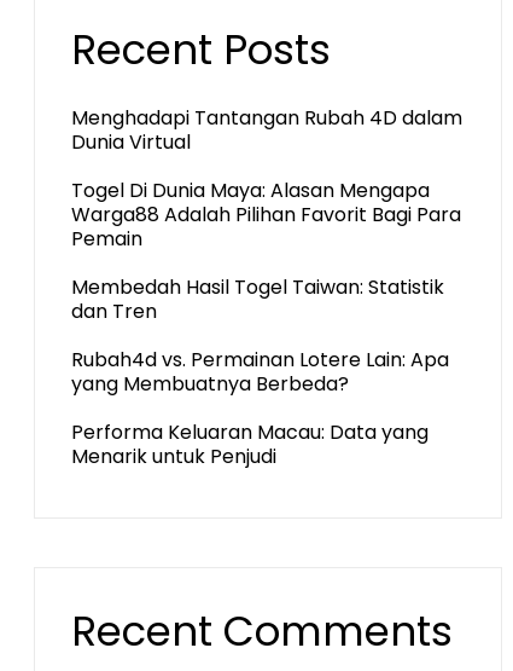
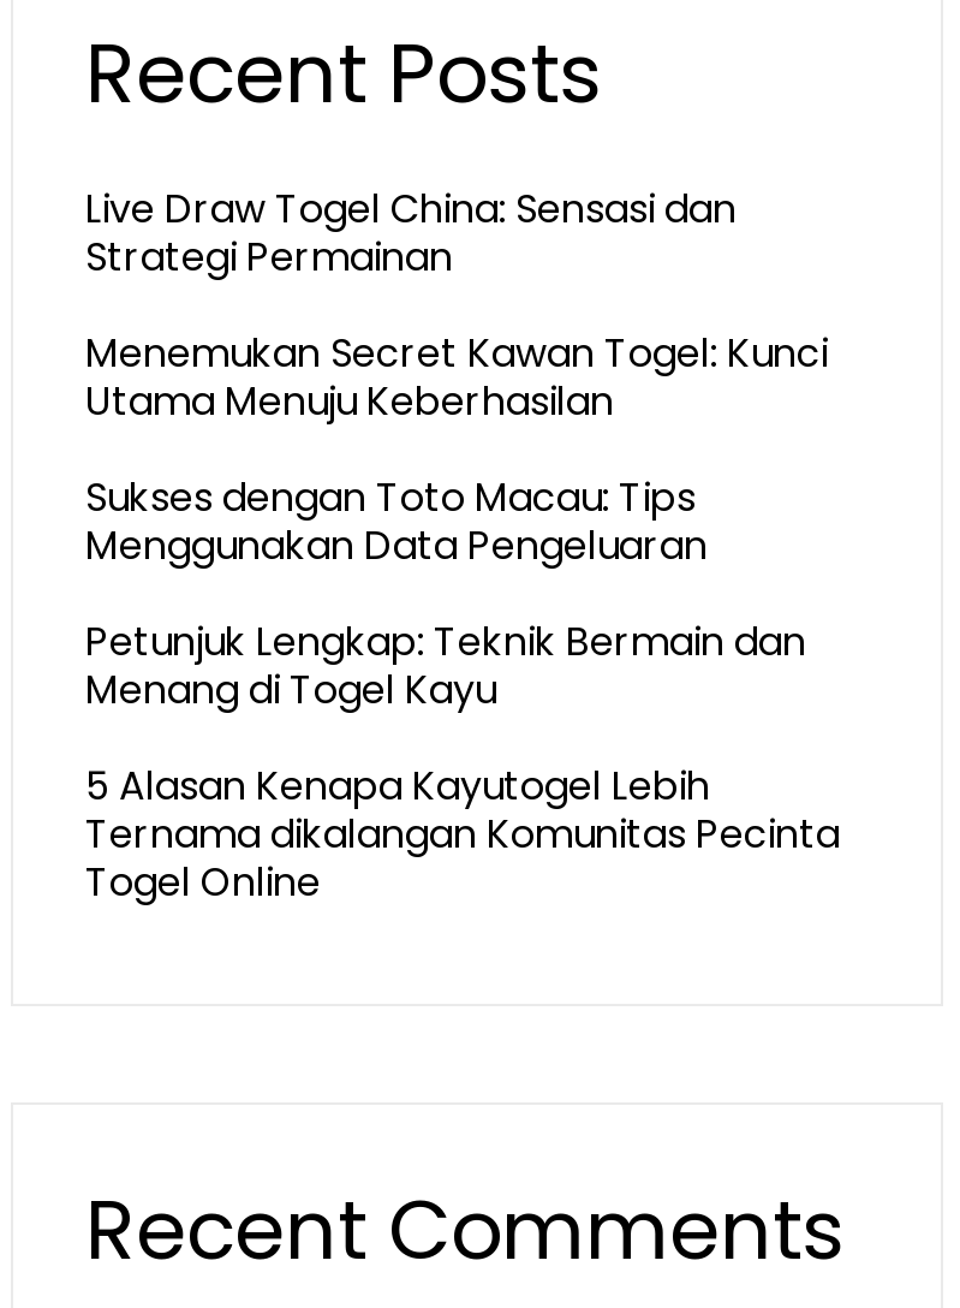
- Menghadapi Tantangan Rubah 4D dalam
- Dunia Virtual
+ Live Draw Togel China: Sensasi dan
+ Strategi Permainan

- Togel Di Dunia Maya: Alasan Mengapa
- Warga88 Adalah Pilihan Favorit Bagi Para
- Pemain
+ Menemukan Secret Kawan Togel: Kunci
+ Utama Menuju Keberhasilan

- Membedah Hasil Togel Taiwan: Statistik
- dan Tren
+ Sukses dengan Toto Macau: Tips
+ Menggunakan Data Pengeluaran

- Rubah4d vs. Permainan Lotere Lain: Apa
- yang Membuatnya Berbeda?
+ Petunjuk Lengkap: Teknik Bermain dan
+ Menang di Togel Kayu

- Performa Keluaran Macau: Data yang
- Menarik untuk Penjudi
+ 5 Alasan Kenapa Kayutogel Lebih
+ Ternama dikalangan Komunitas Pecinta
+ Togel Online
